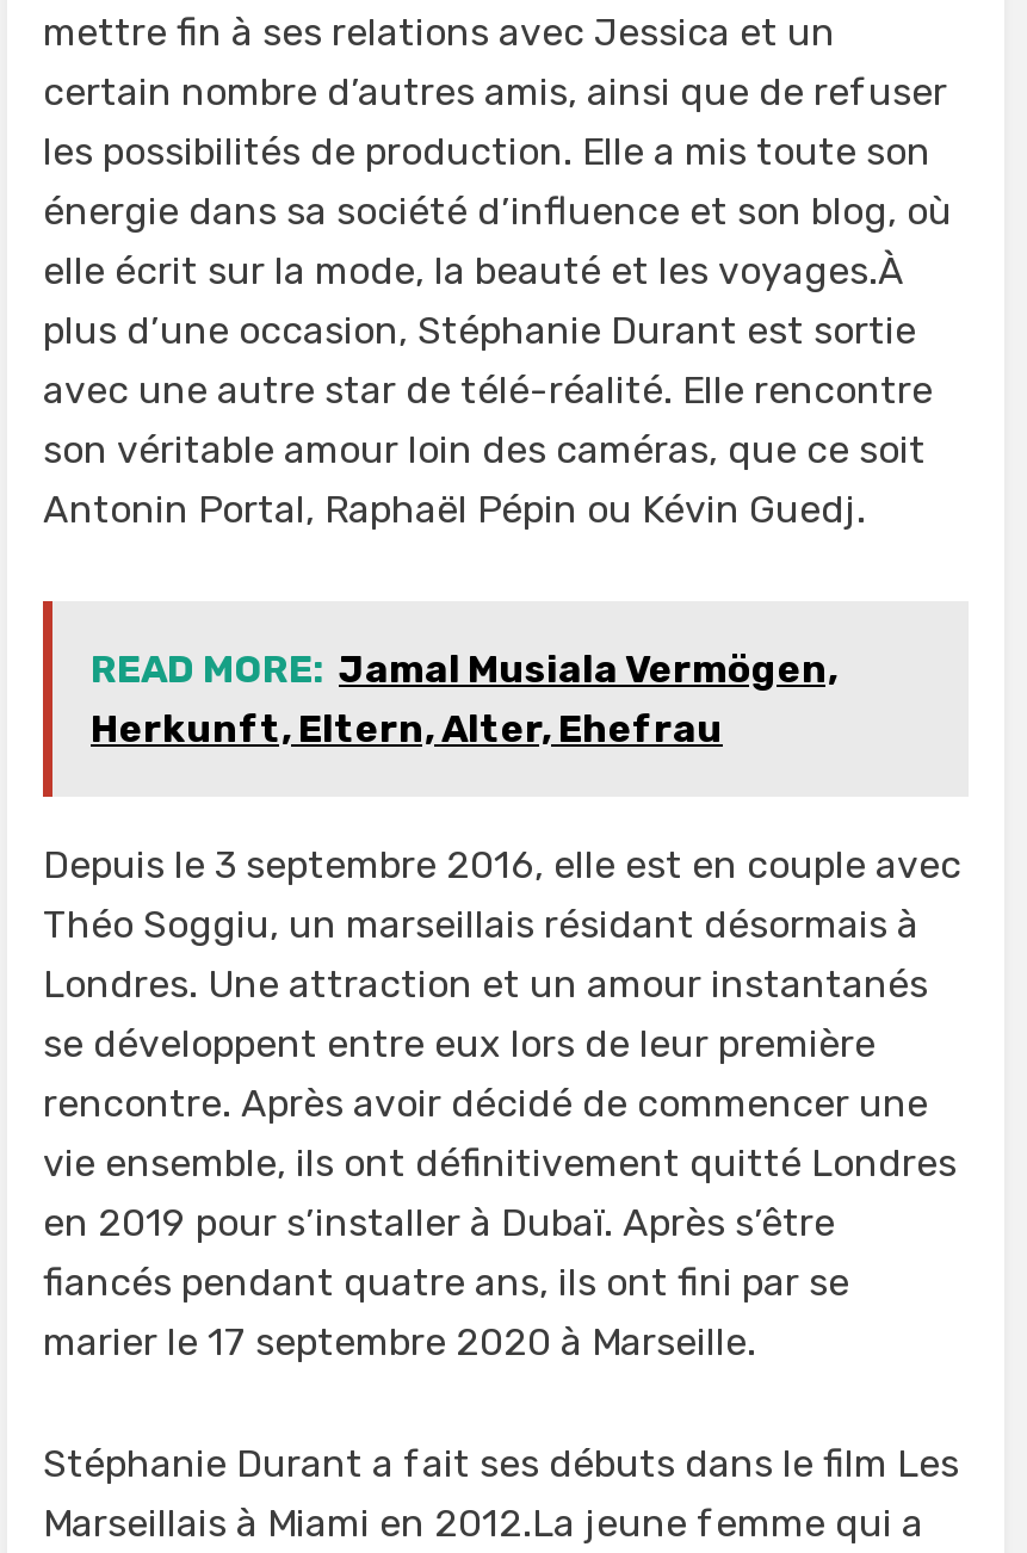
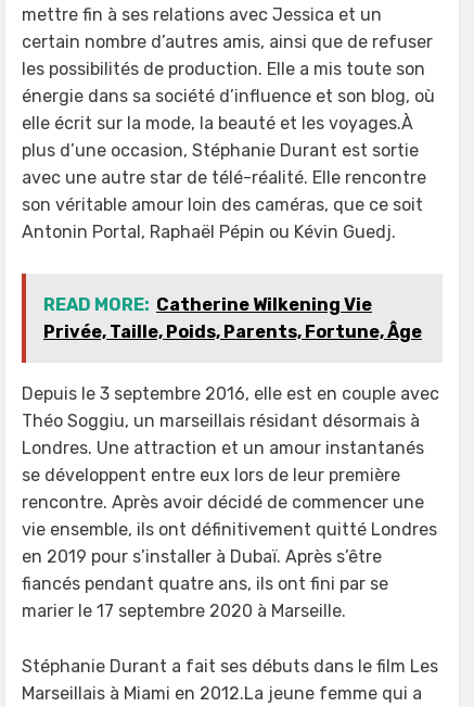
- READ MORE: Jamal Musiala Vermögen,
- Herkunft, Eltern, Alter, Ehefrau
+ READ MORE: Catherine Wilkening Vie
+ Privée, Taille, Poids, Parents, Fortune, Âge
